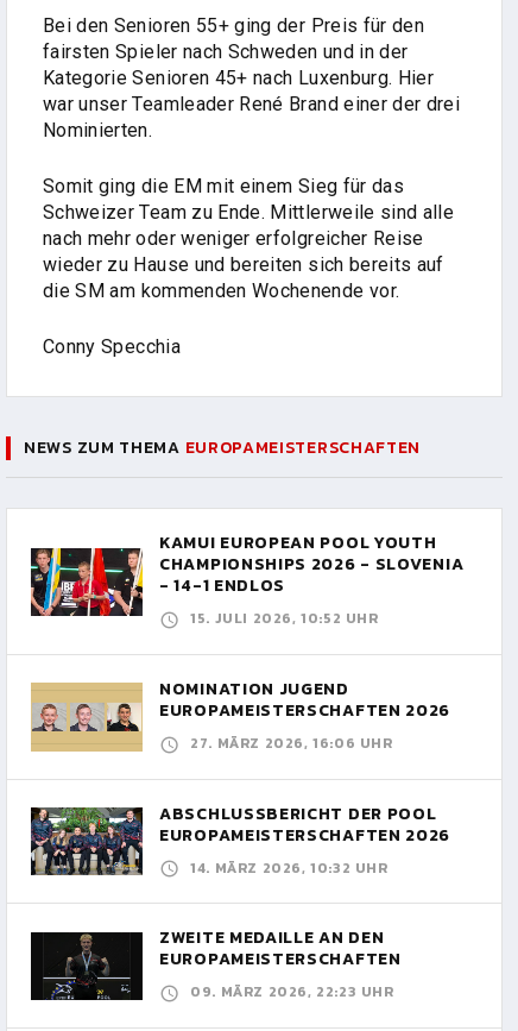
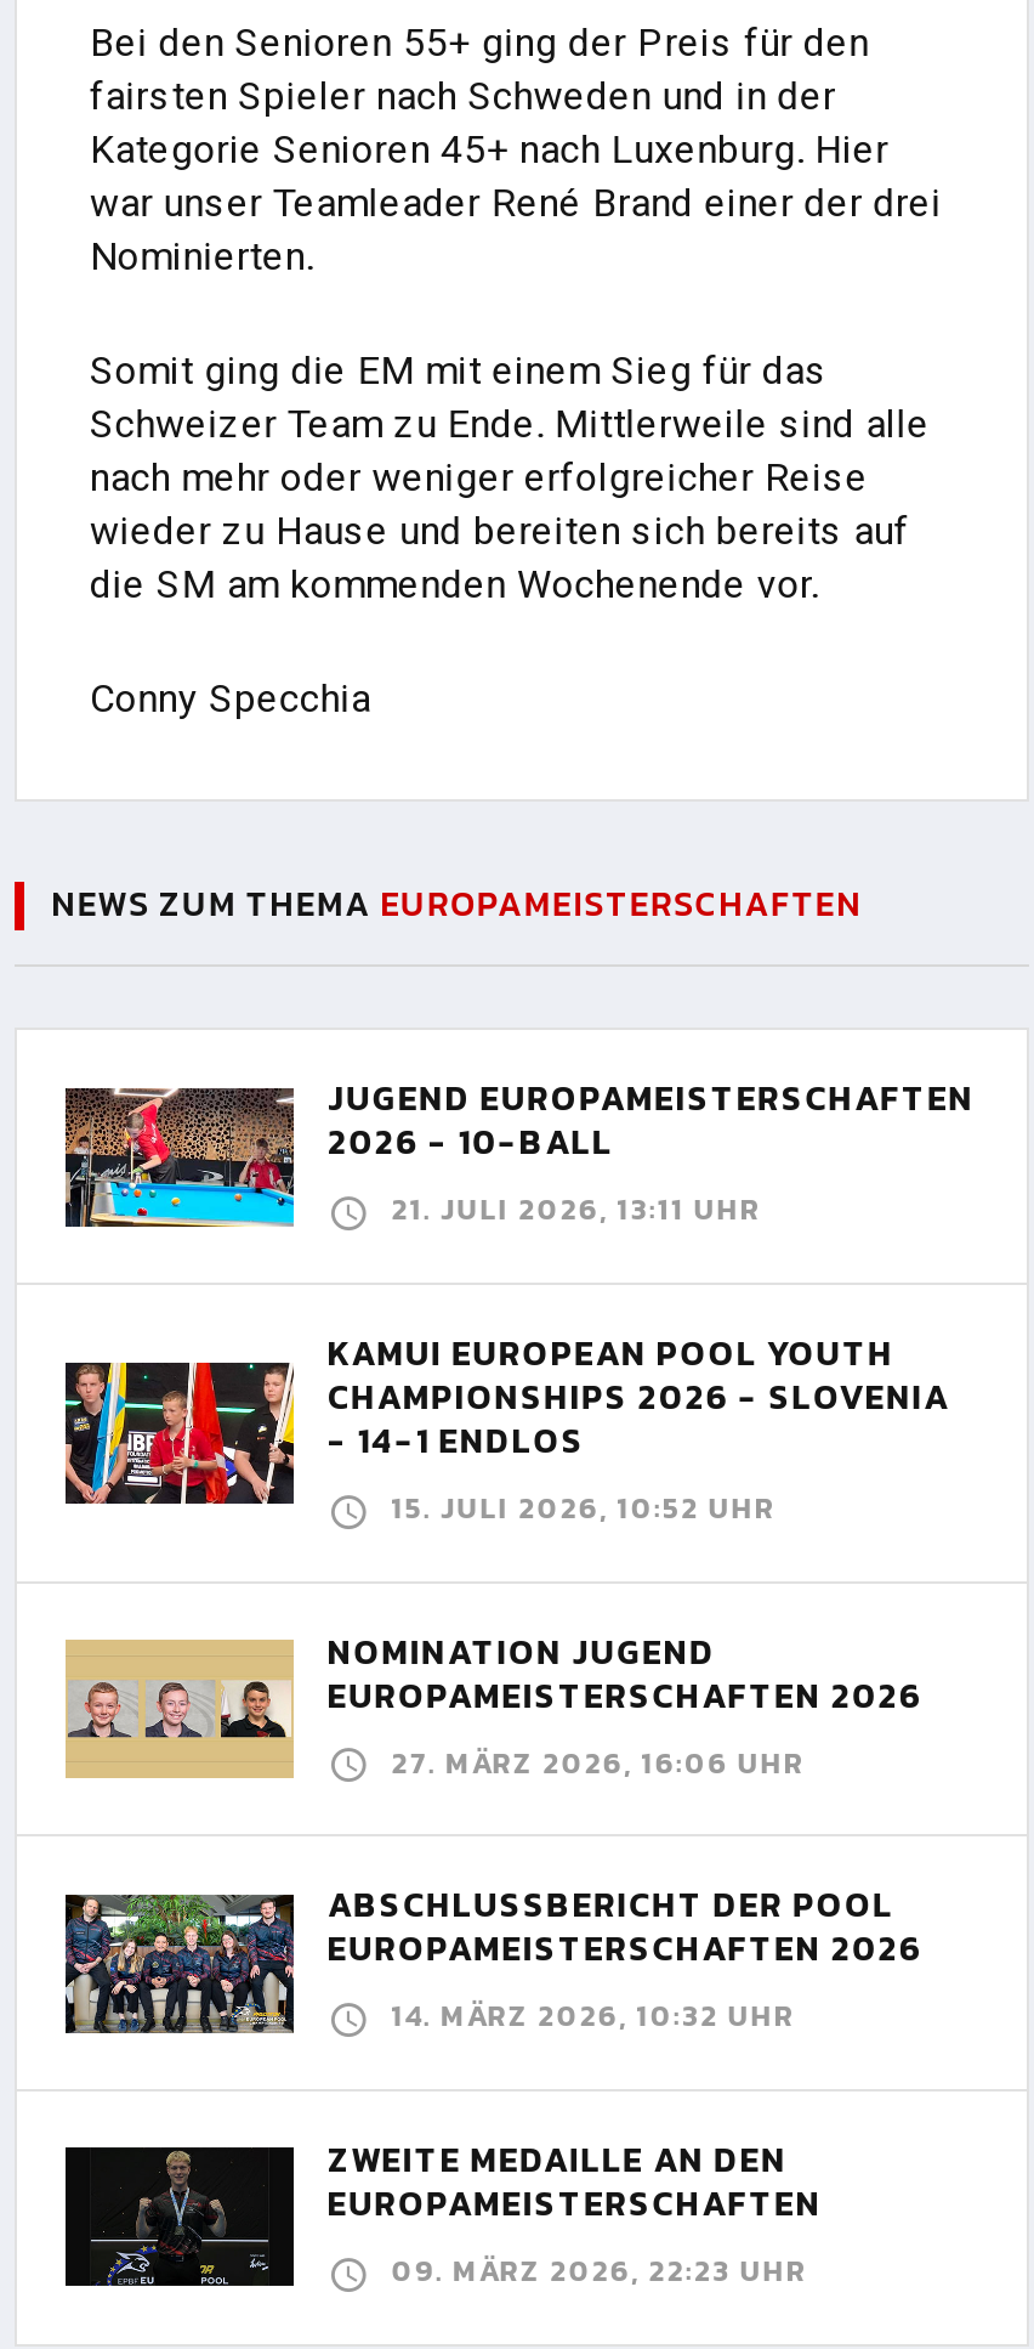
+ [image]
+ JUGEND EUROPAMEISTERSCHAFTEN
+ 2026 - 10-BALL
+ 21. JULI 2026, 13:11 UHR
